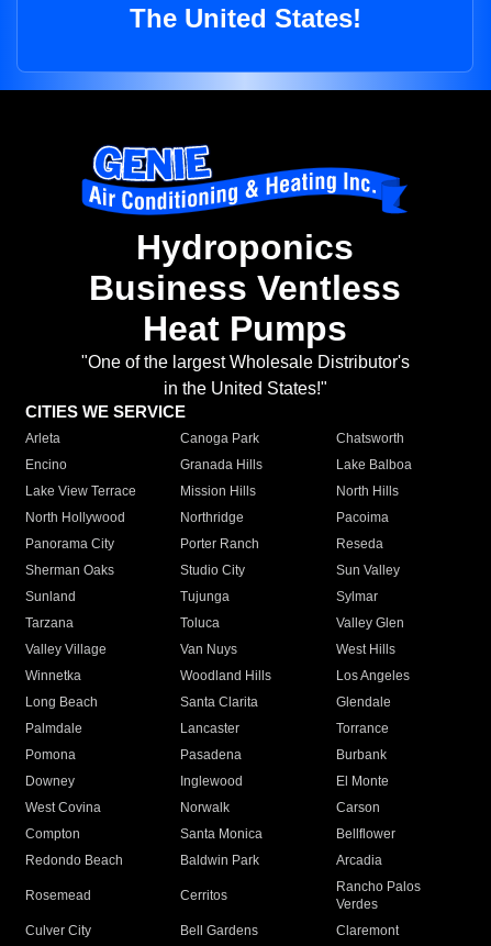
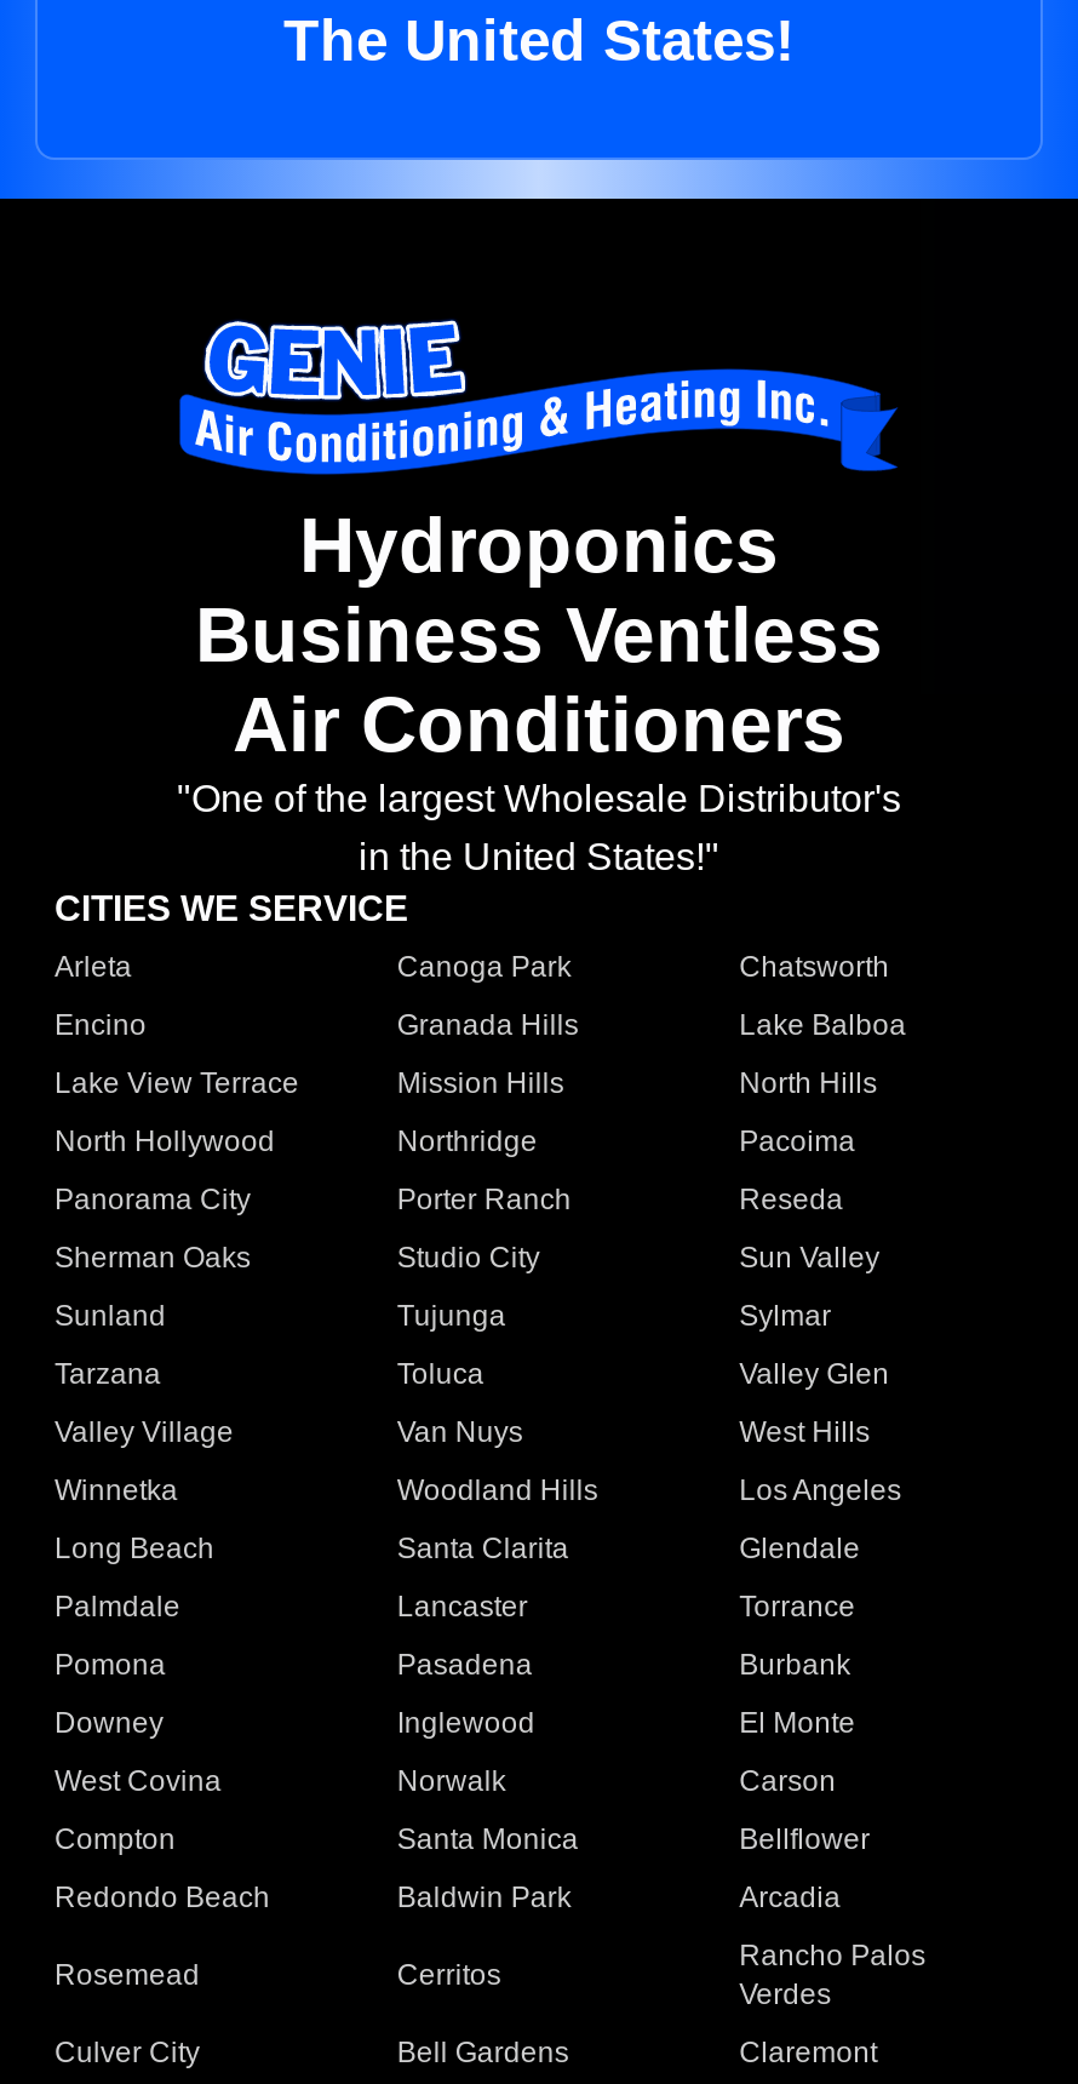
- Heat Pumps
+ Air Conditioners
